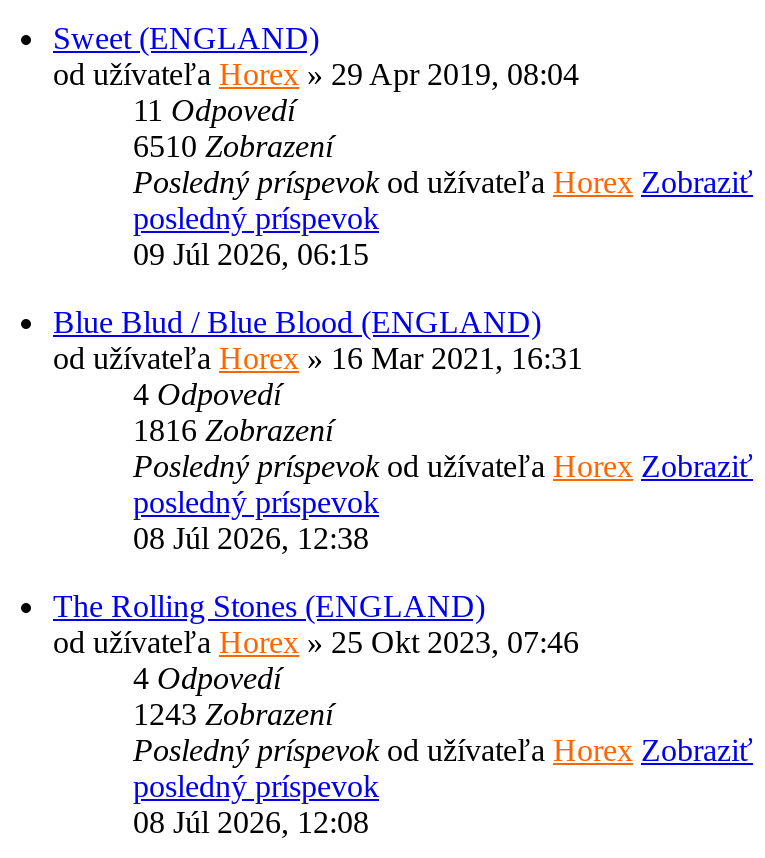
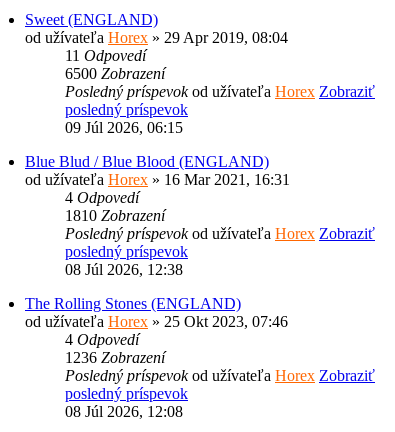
- 6510 Zobrazení
+ 6500 Zobrazení

- 1816Zobrazení
+ 1810Zobrazení

- 1243Zobrazení
+ 1236Zobrazení
